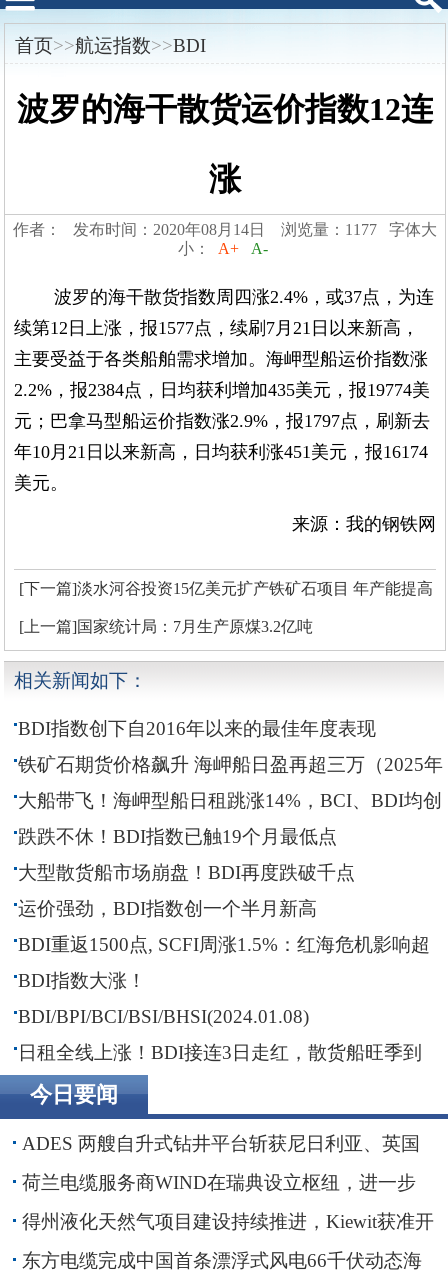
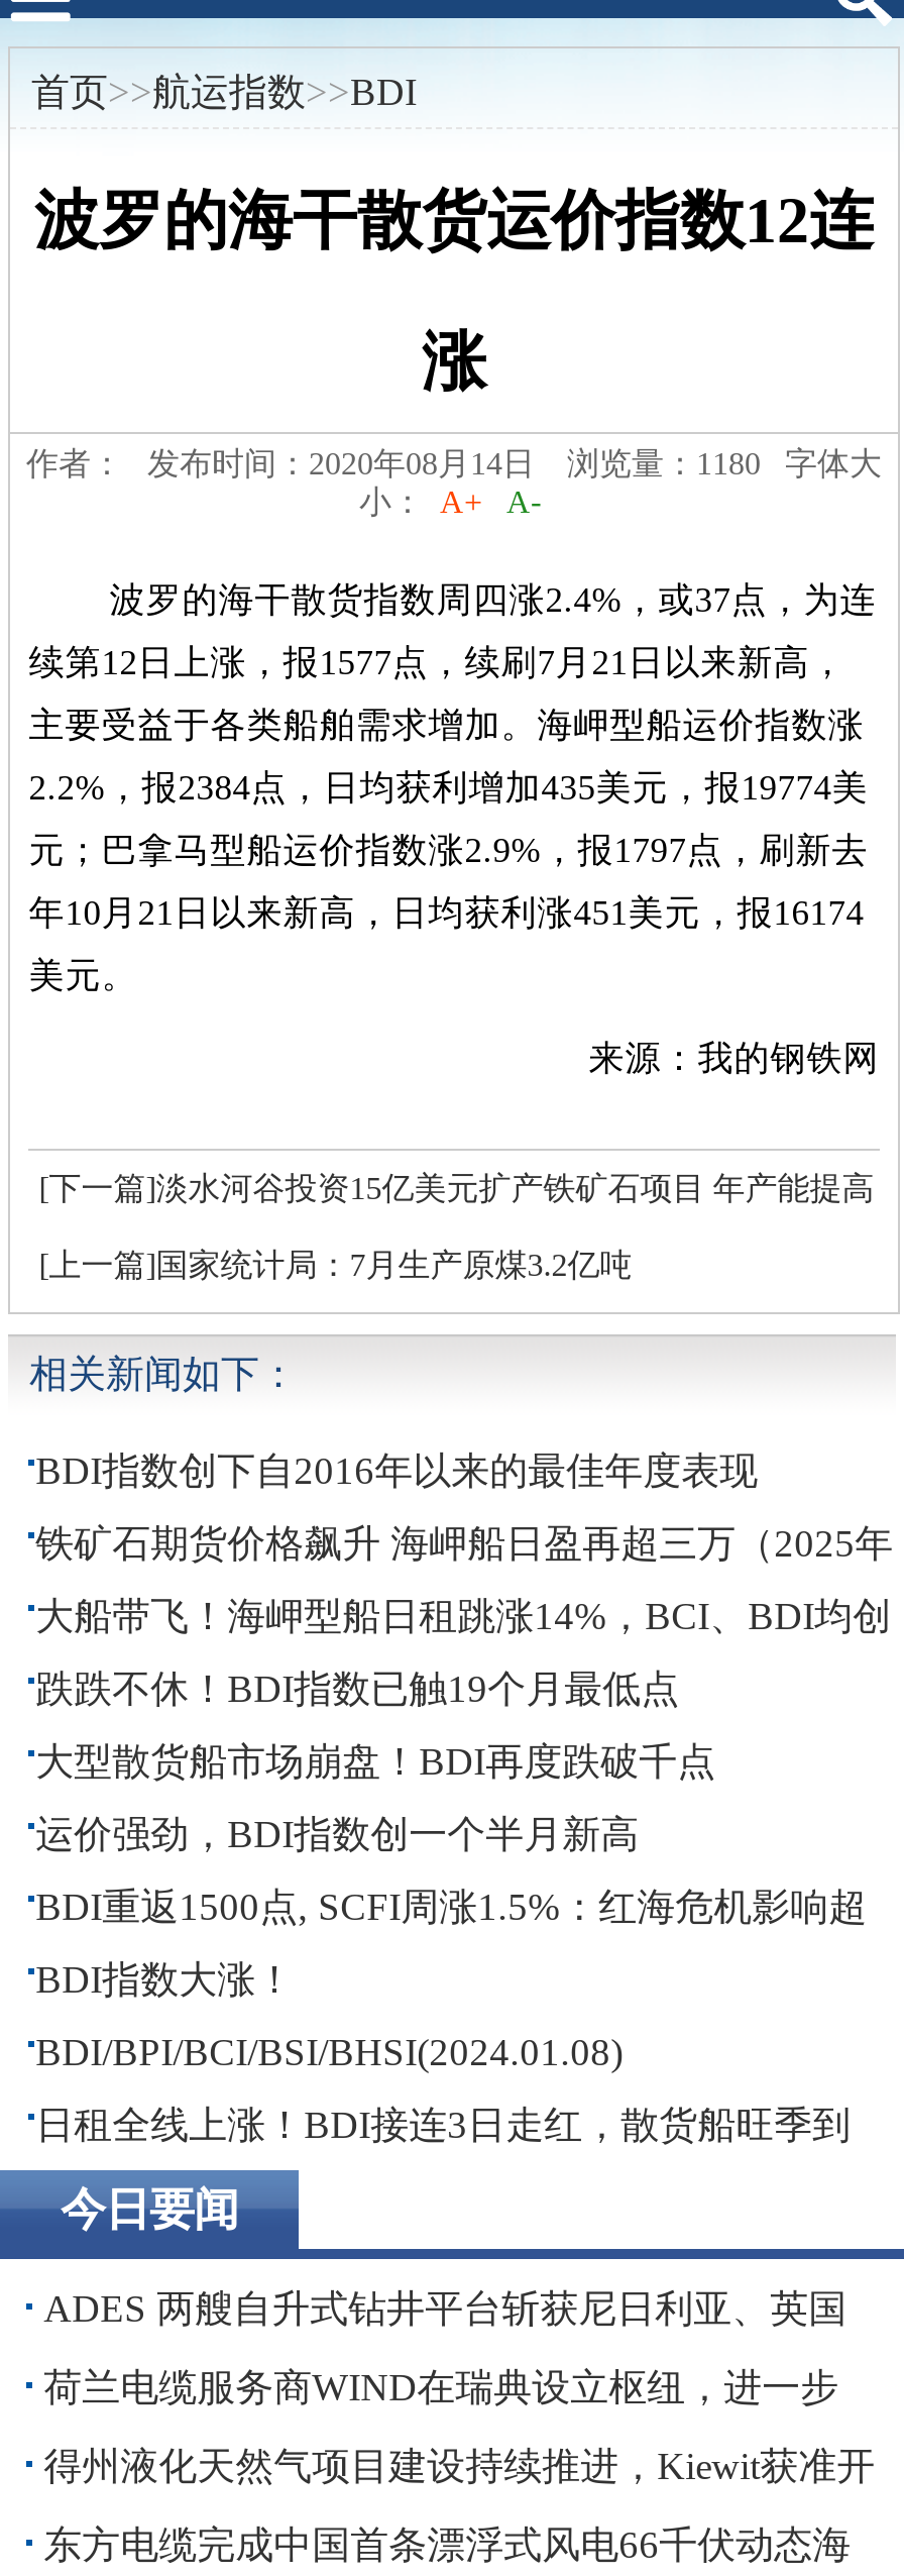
- 作者： 发布时间：2020年08月14日 浏览量：1177 字体大
+ 作者： 发布时间：2020年08月14日 浏览量：1180 字体大
